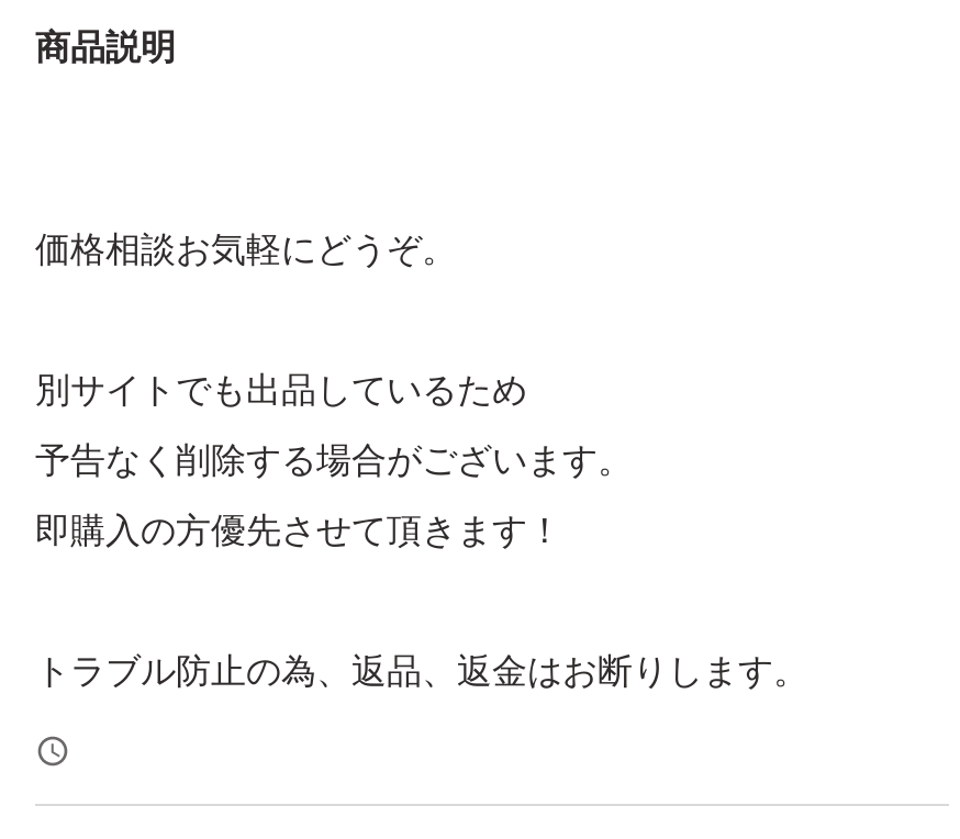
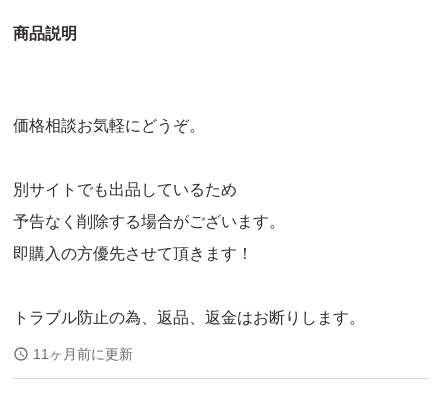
+ 11ヶ月前に更新
